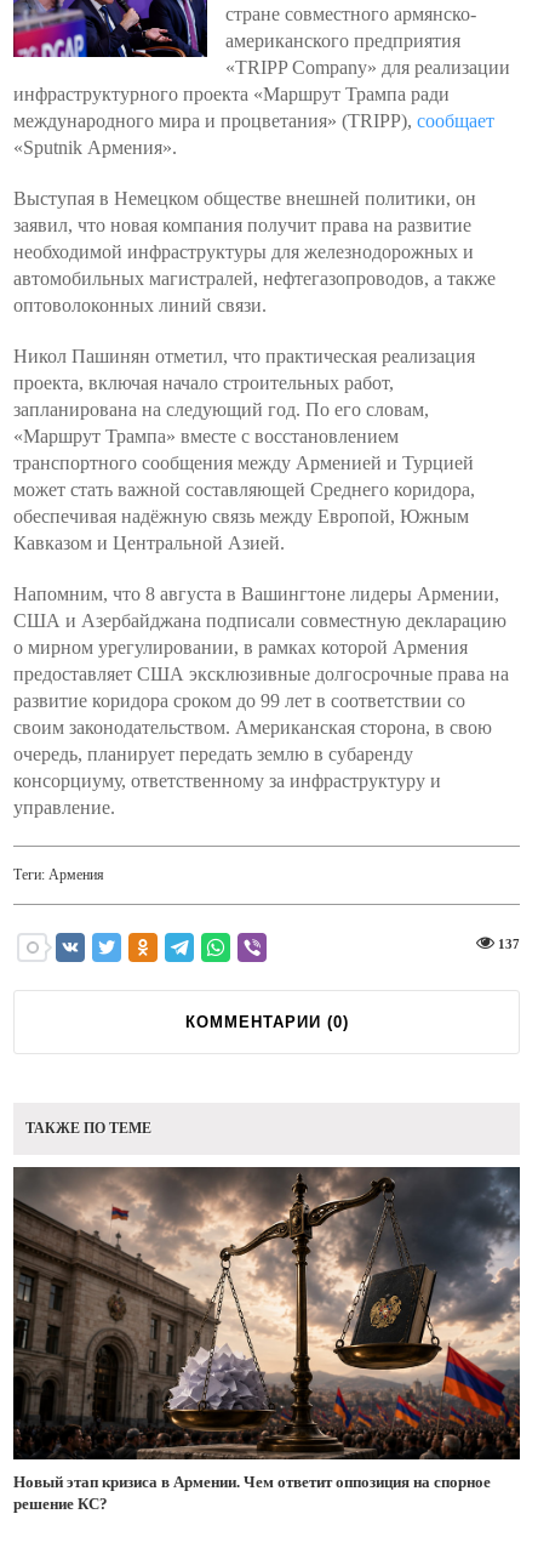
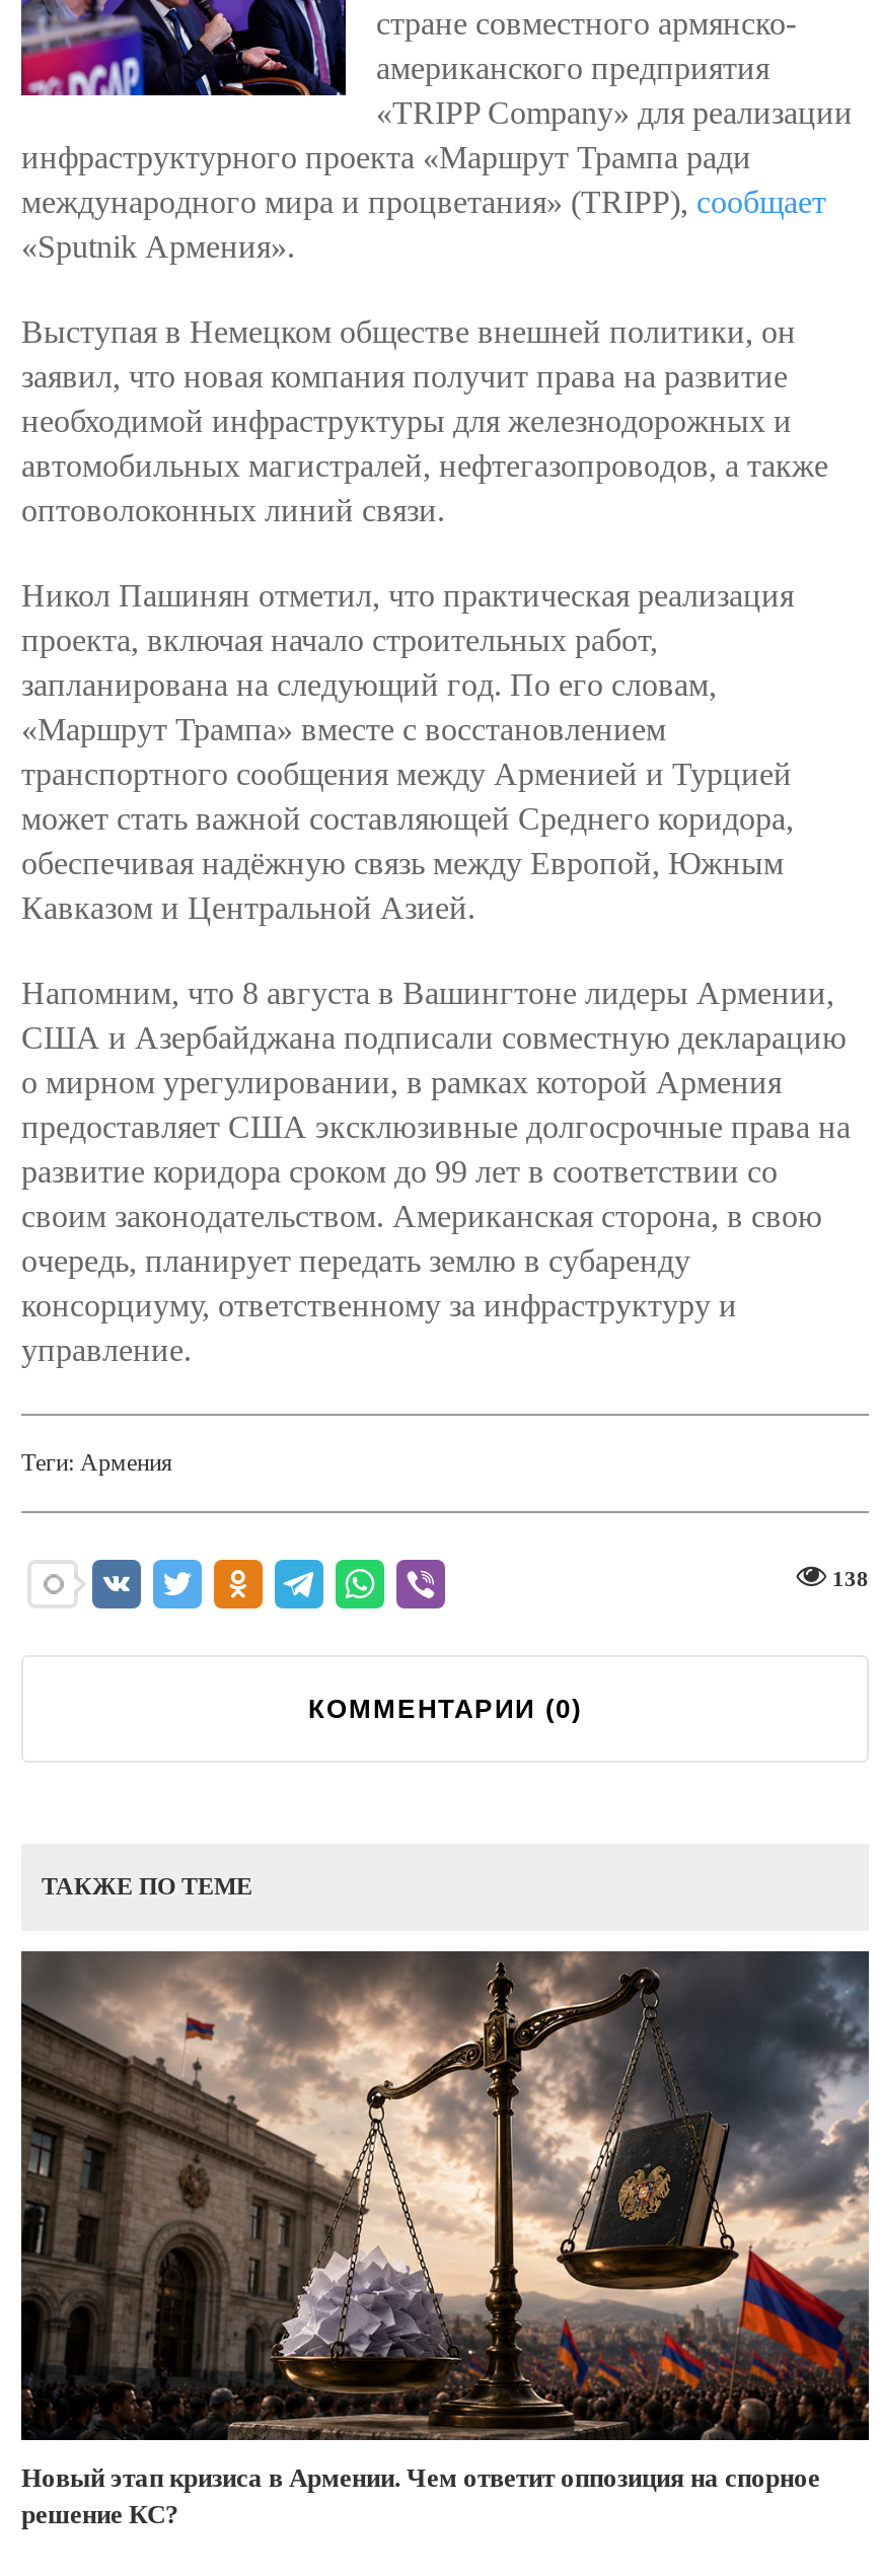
- 137
+ 138
